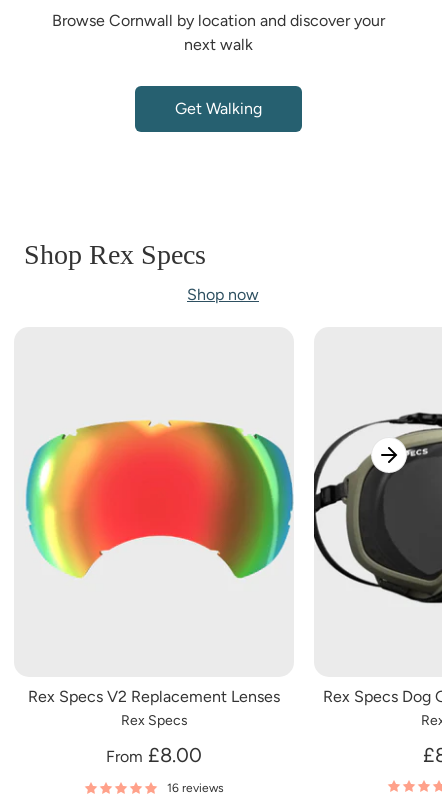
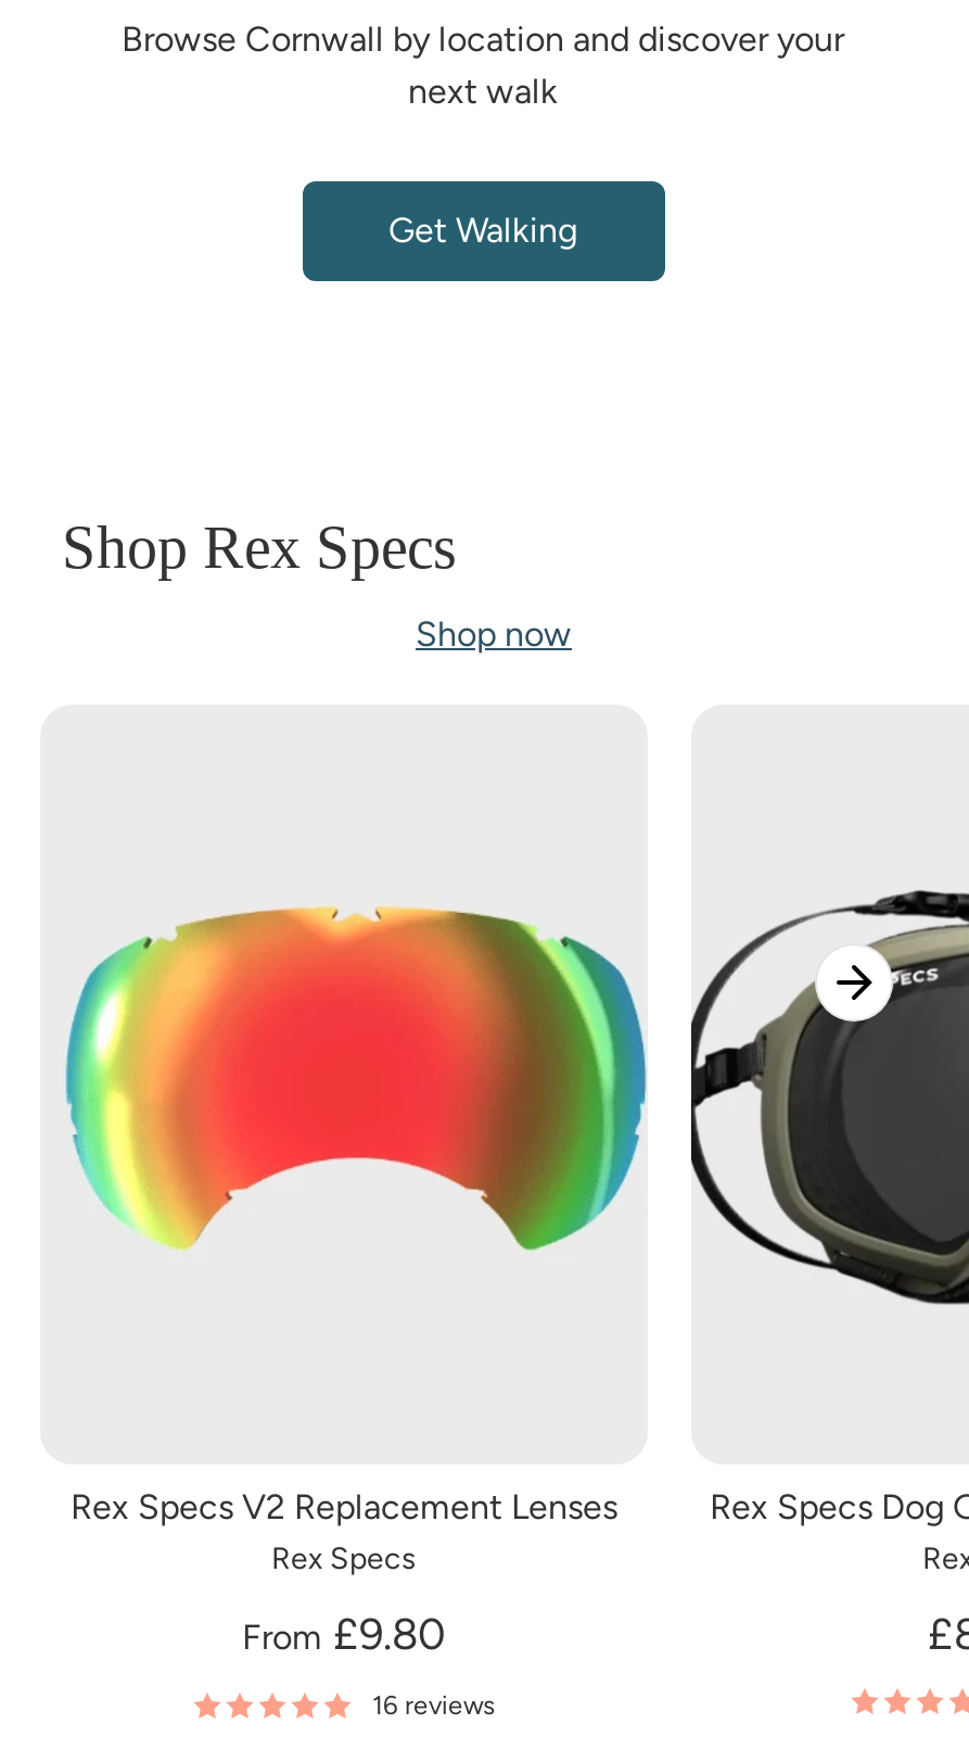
- From £8.00
+ From £9.80
